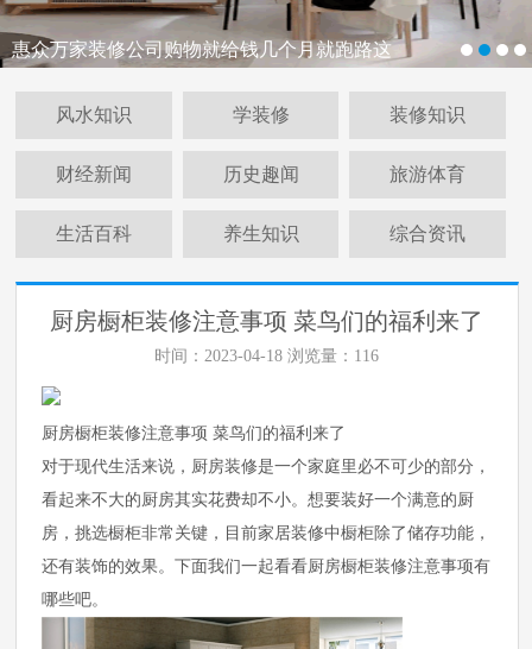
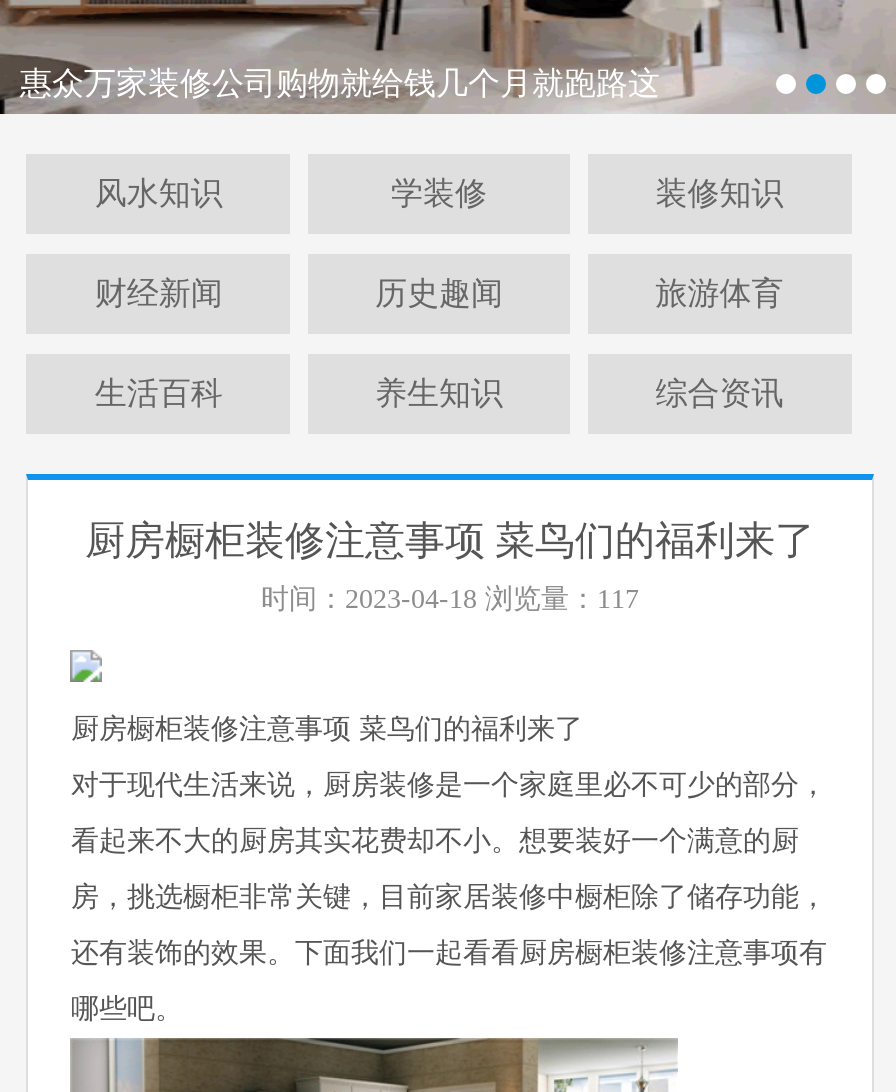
- 时间：2023-04-18 浏览量：116
+ 时间：2023-04-18 浏览量：117
